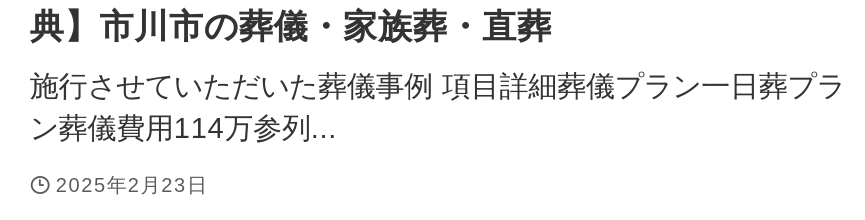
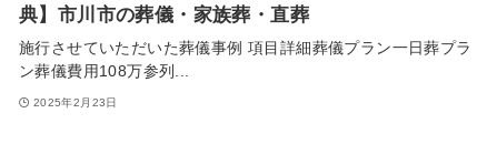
- ン葬儀費用114万参列...
+ ン葬儀費用108万参列...
